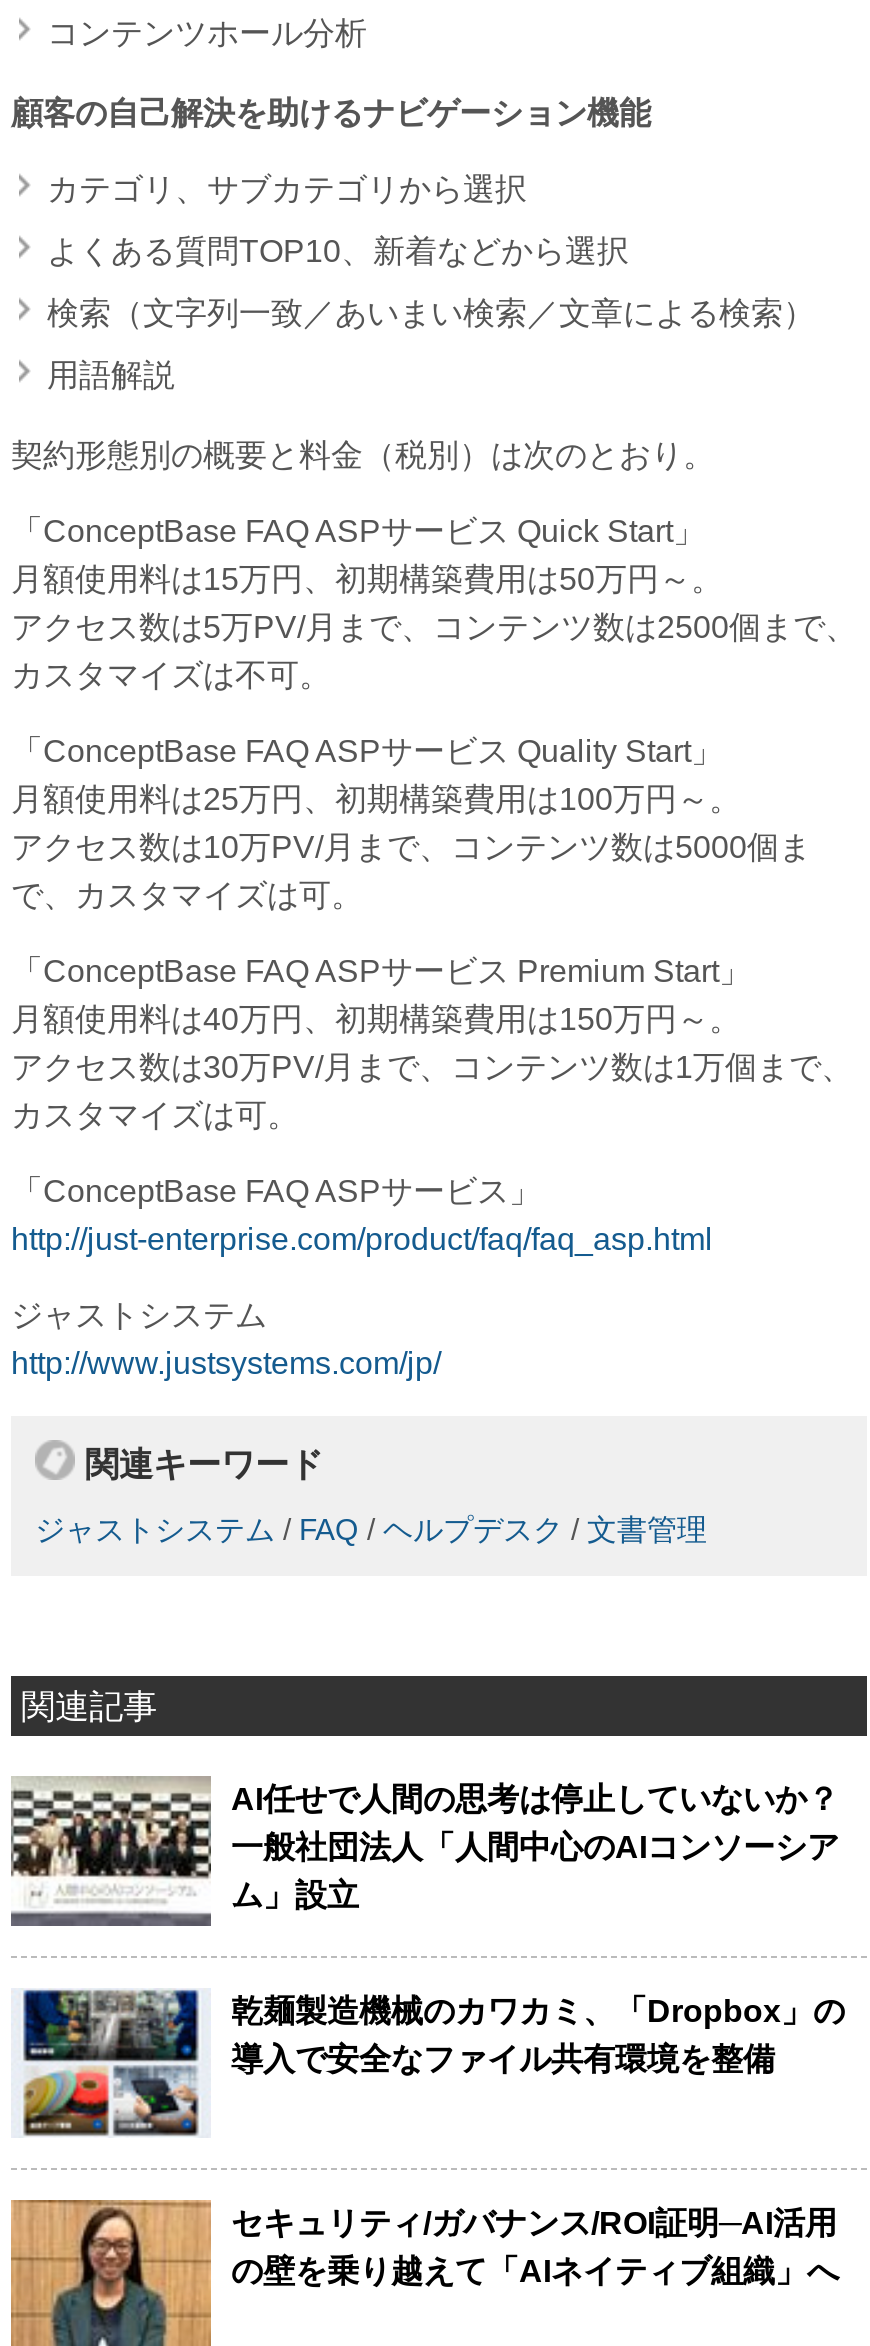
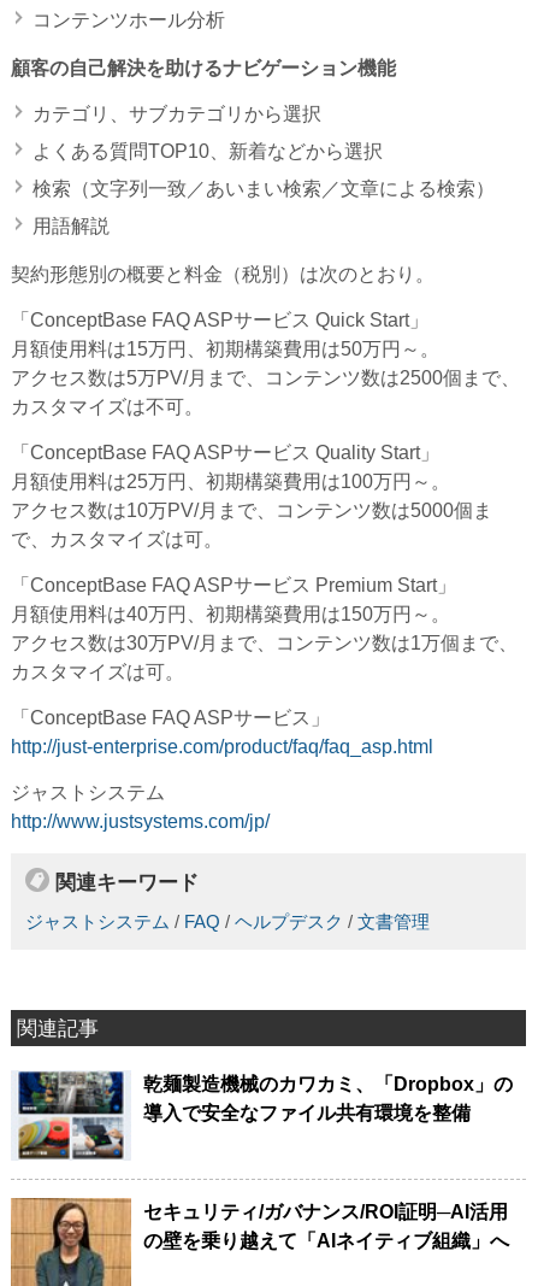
- [image]
- AI任せで人間の思考は停止していないか？
- 一般社団法人「人間中心のAIコンソーシア
- ム」設立
